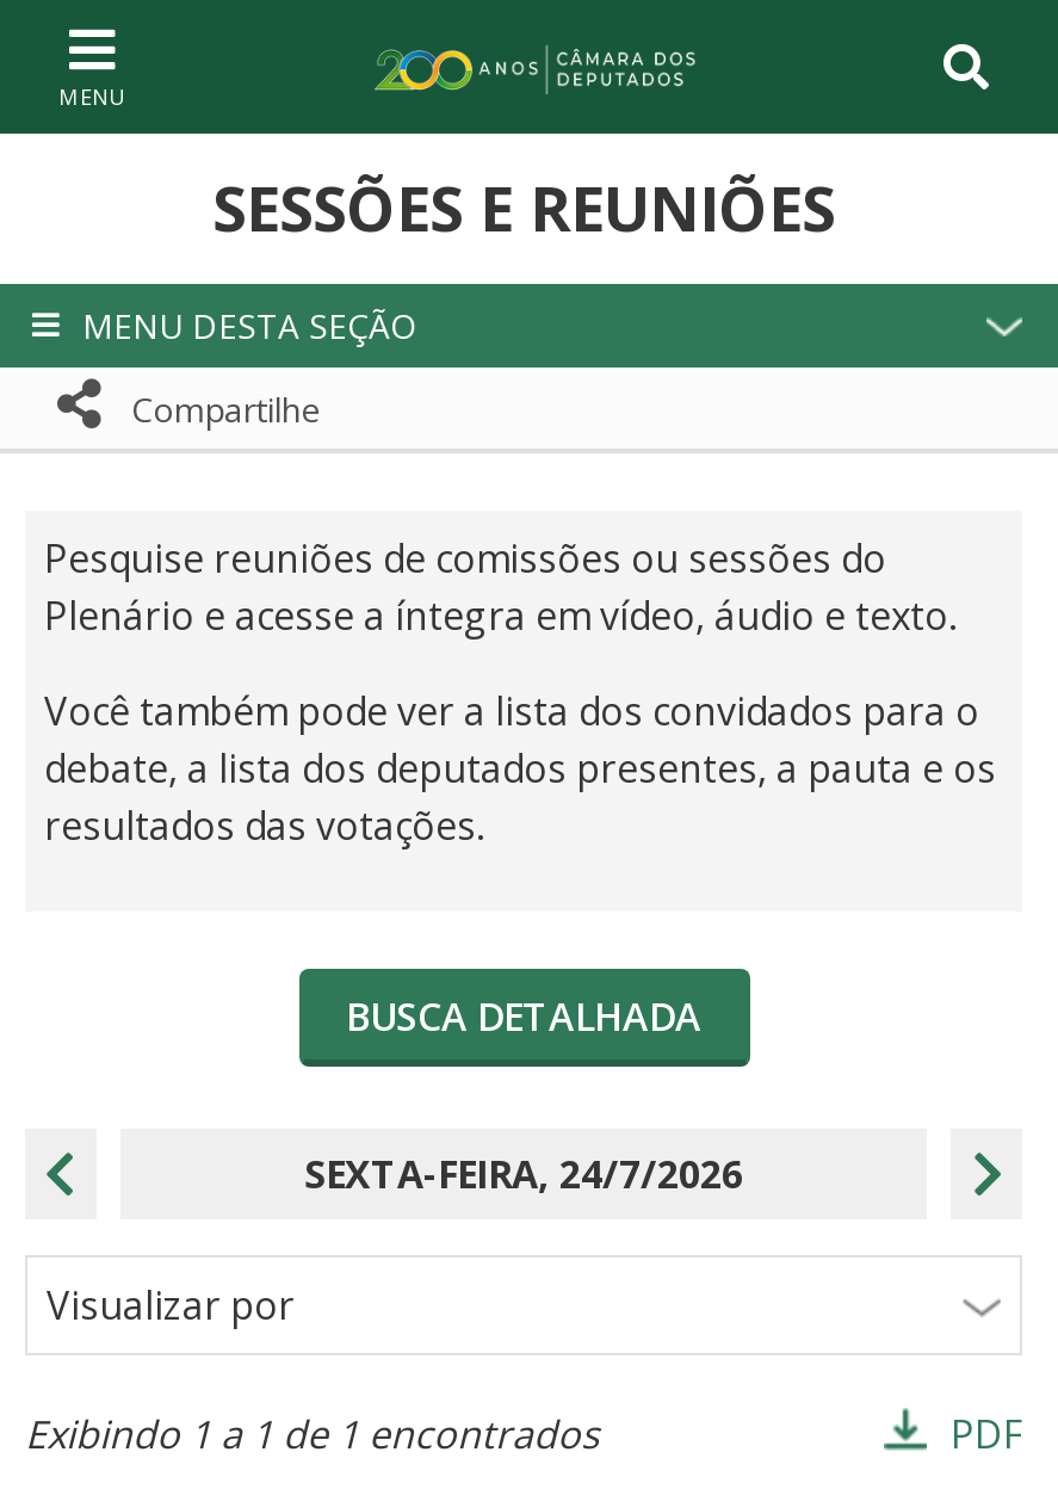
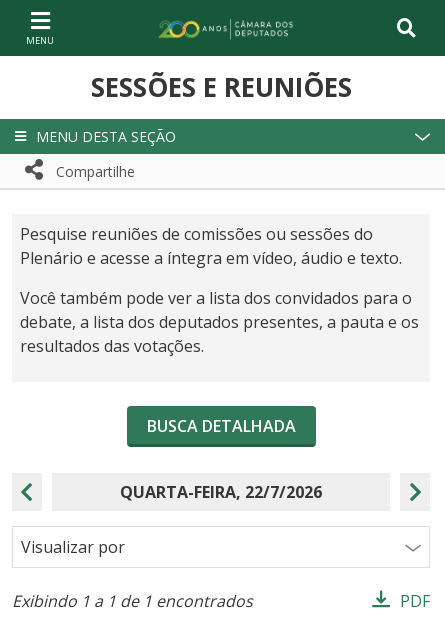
- SEXTA-FEIRA, 24/7/2026
+ QUARTA-FEIRA, 22/7/2026
